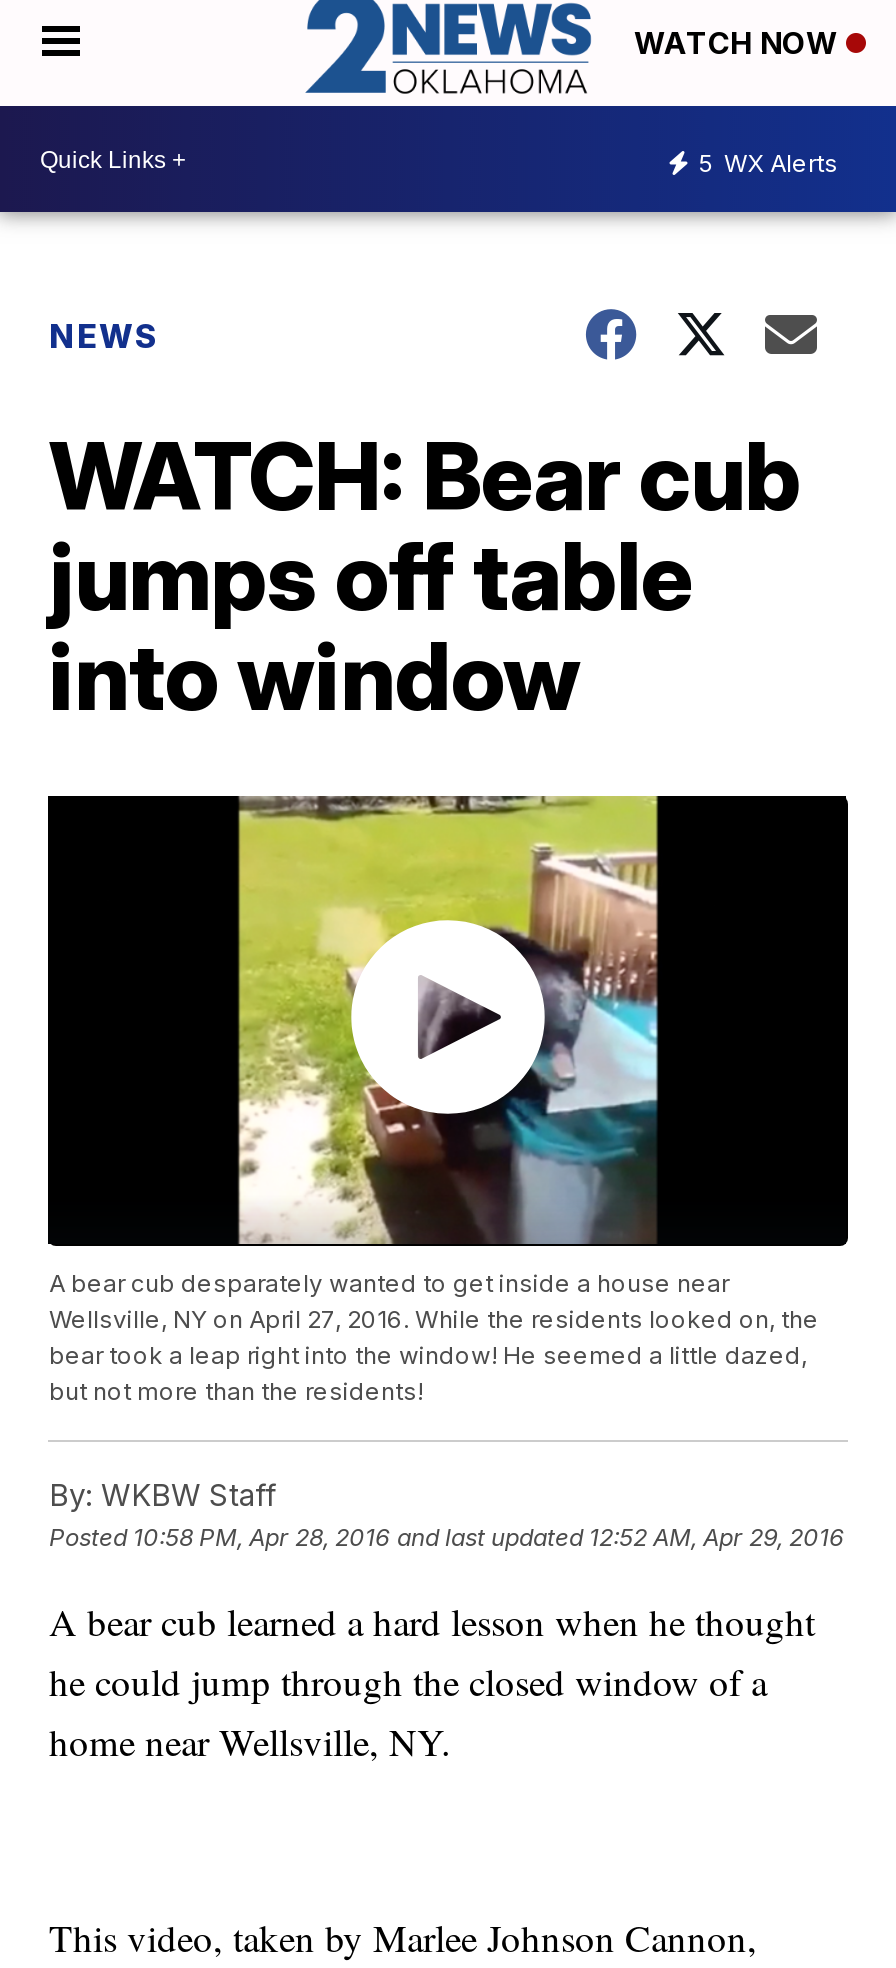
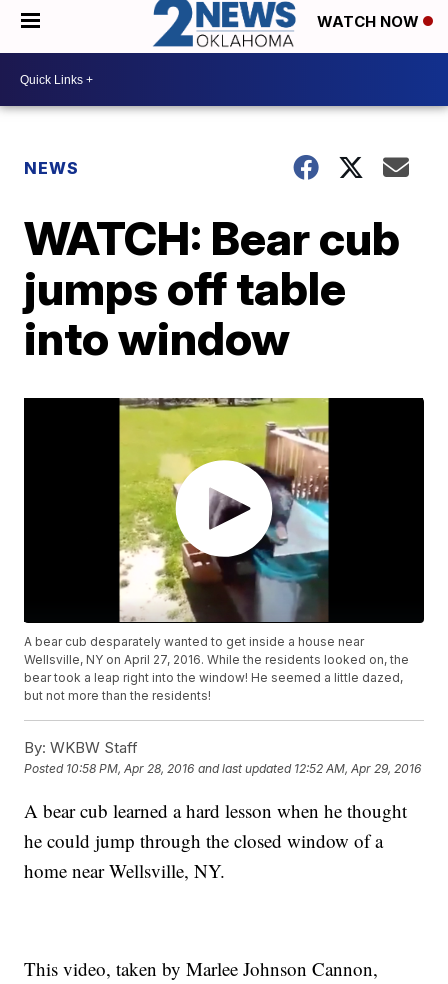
- 5 WX Alerts
